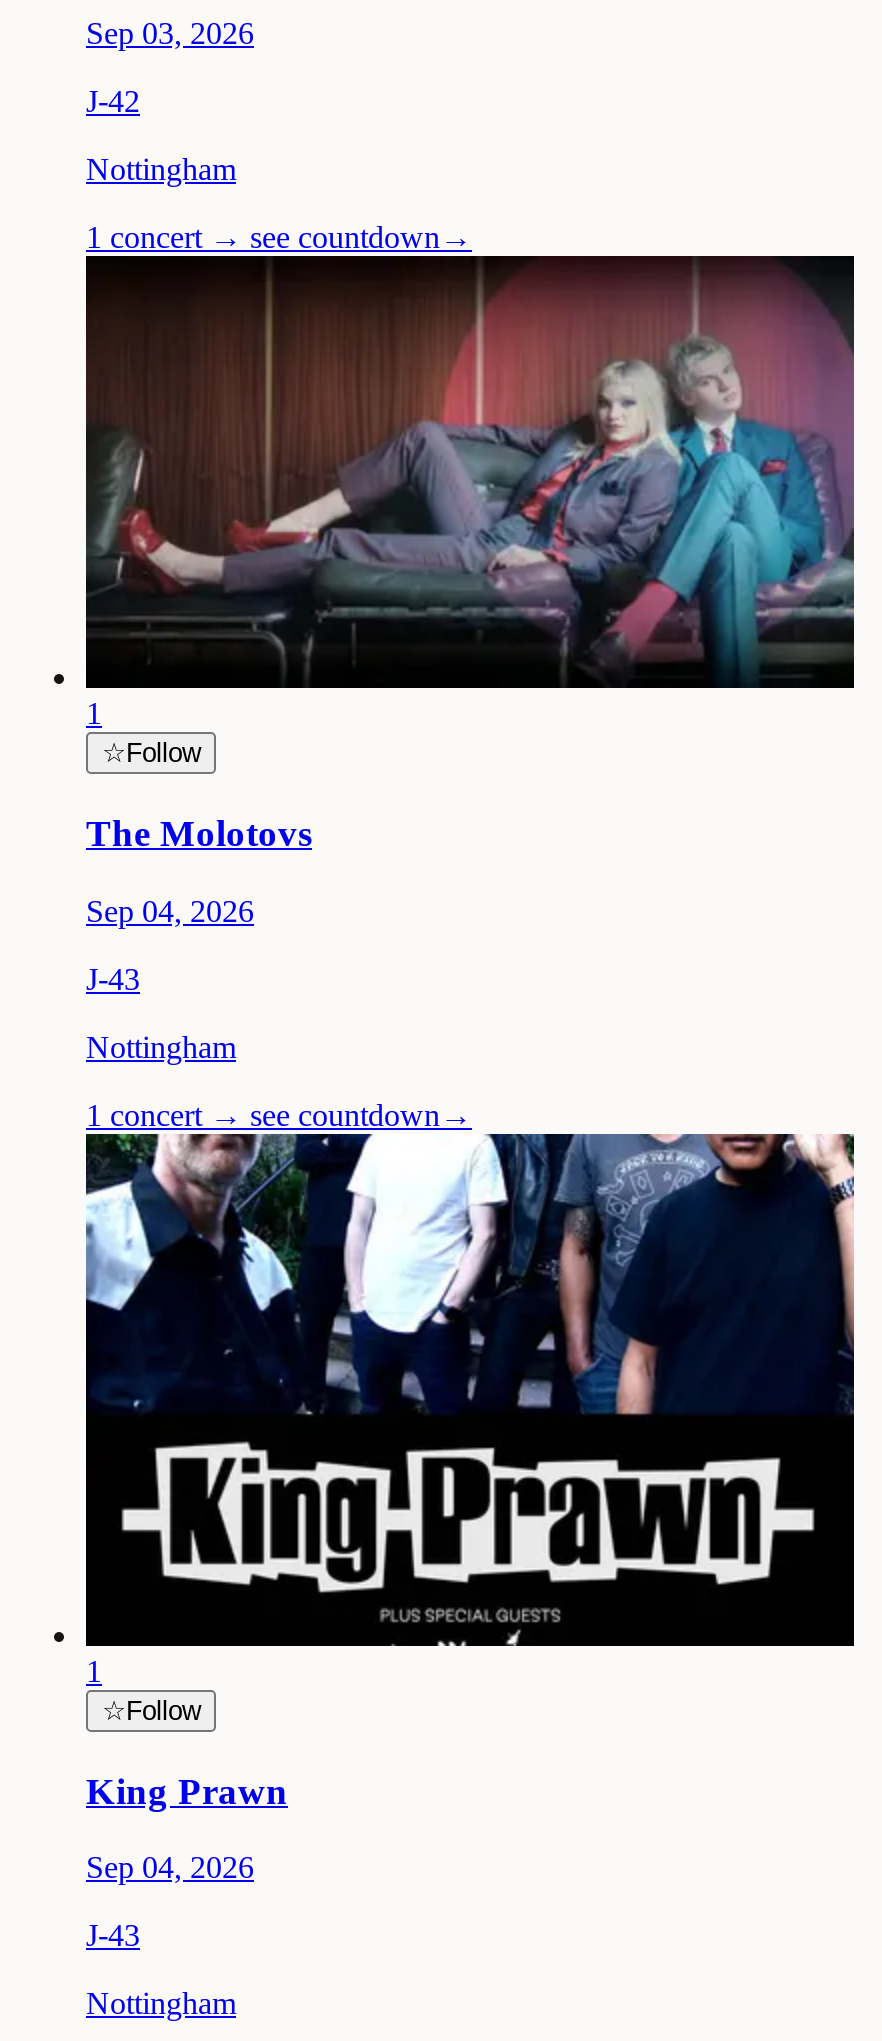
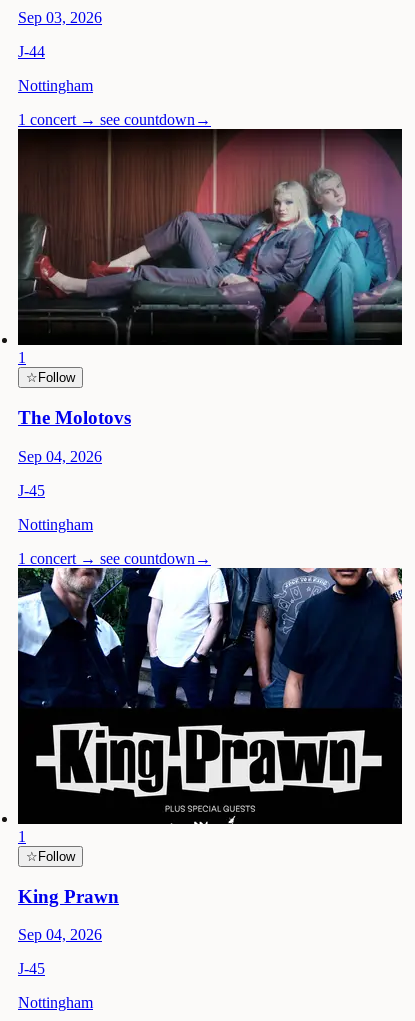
- J-42
+ J-44

- J-43
+ J-45

- J-43
+ J-45
